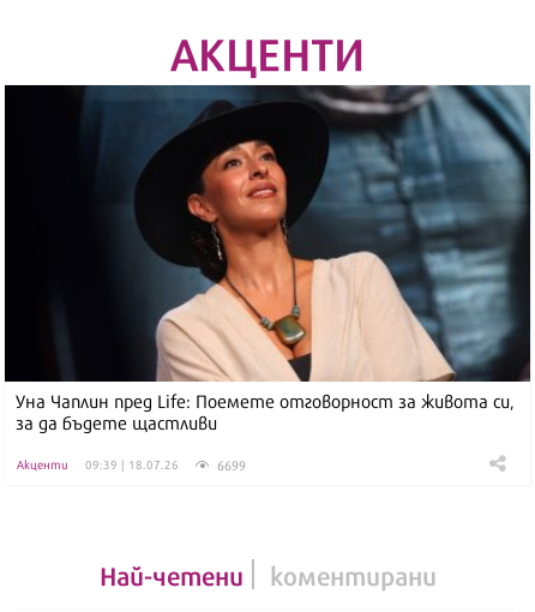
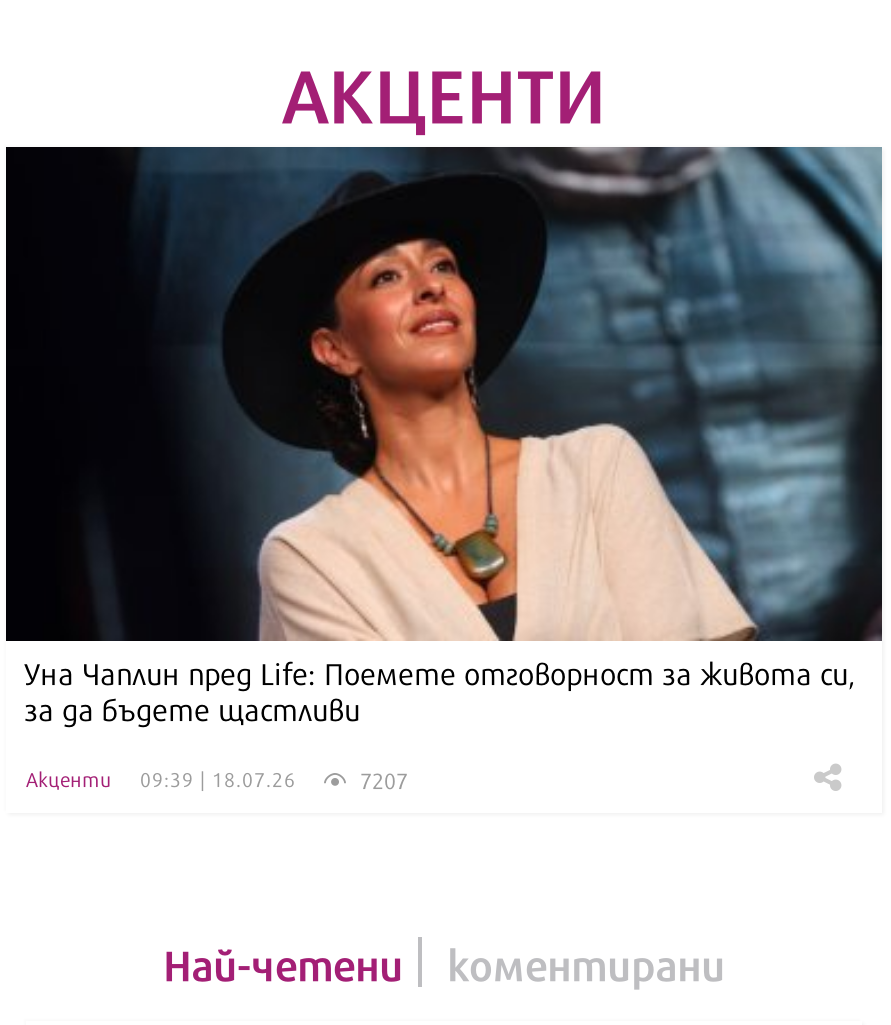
- 6699
+ 7207
